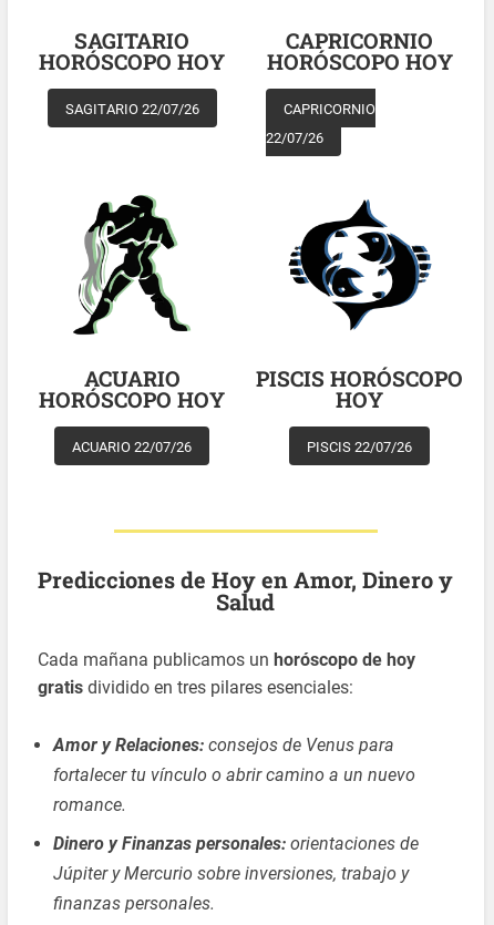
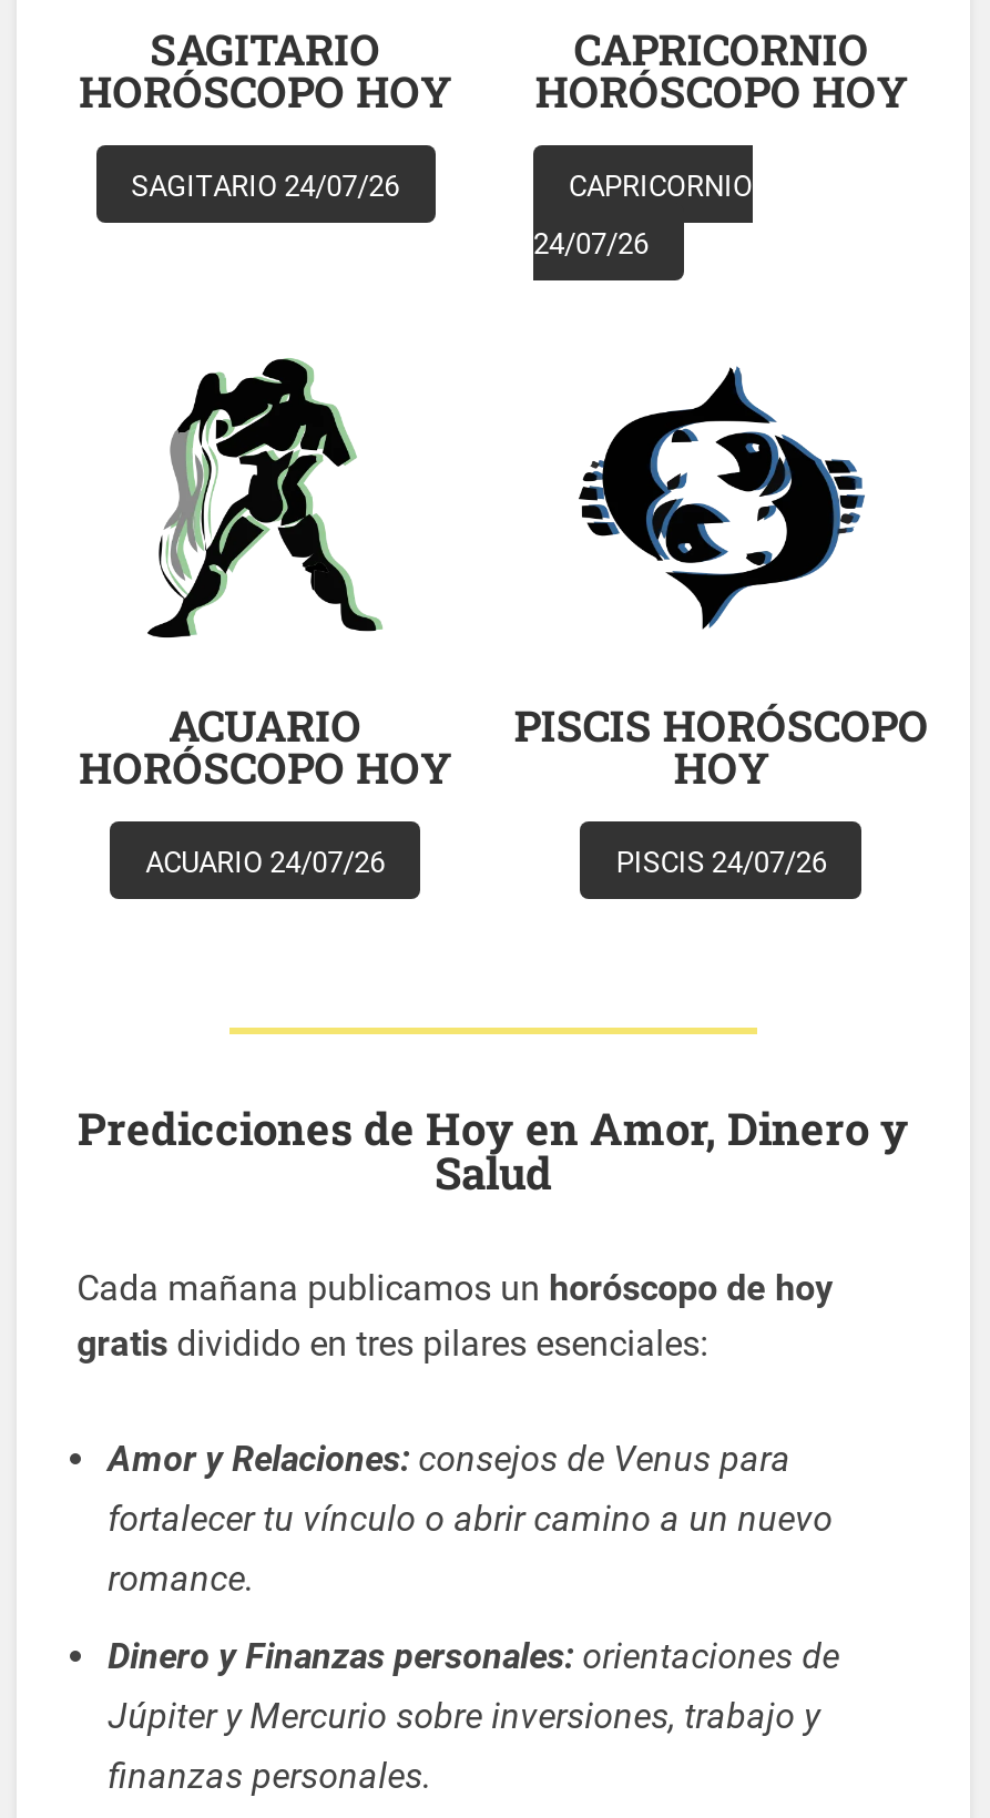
- SAGITARIO 22/07/26
+ SAGITARIO 24/07/26

- 22/07/26
+ 24/07/26

- ACUARIO 22/07/26
+ ACUARIO 24/07/26

- PISCIS 22/07/26
+ PISCIS 24/07/26
